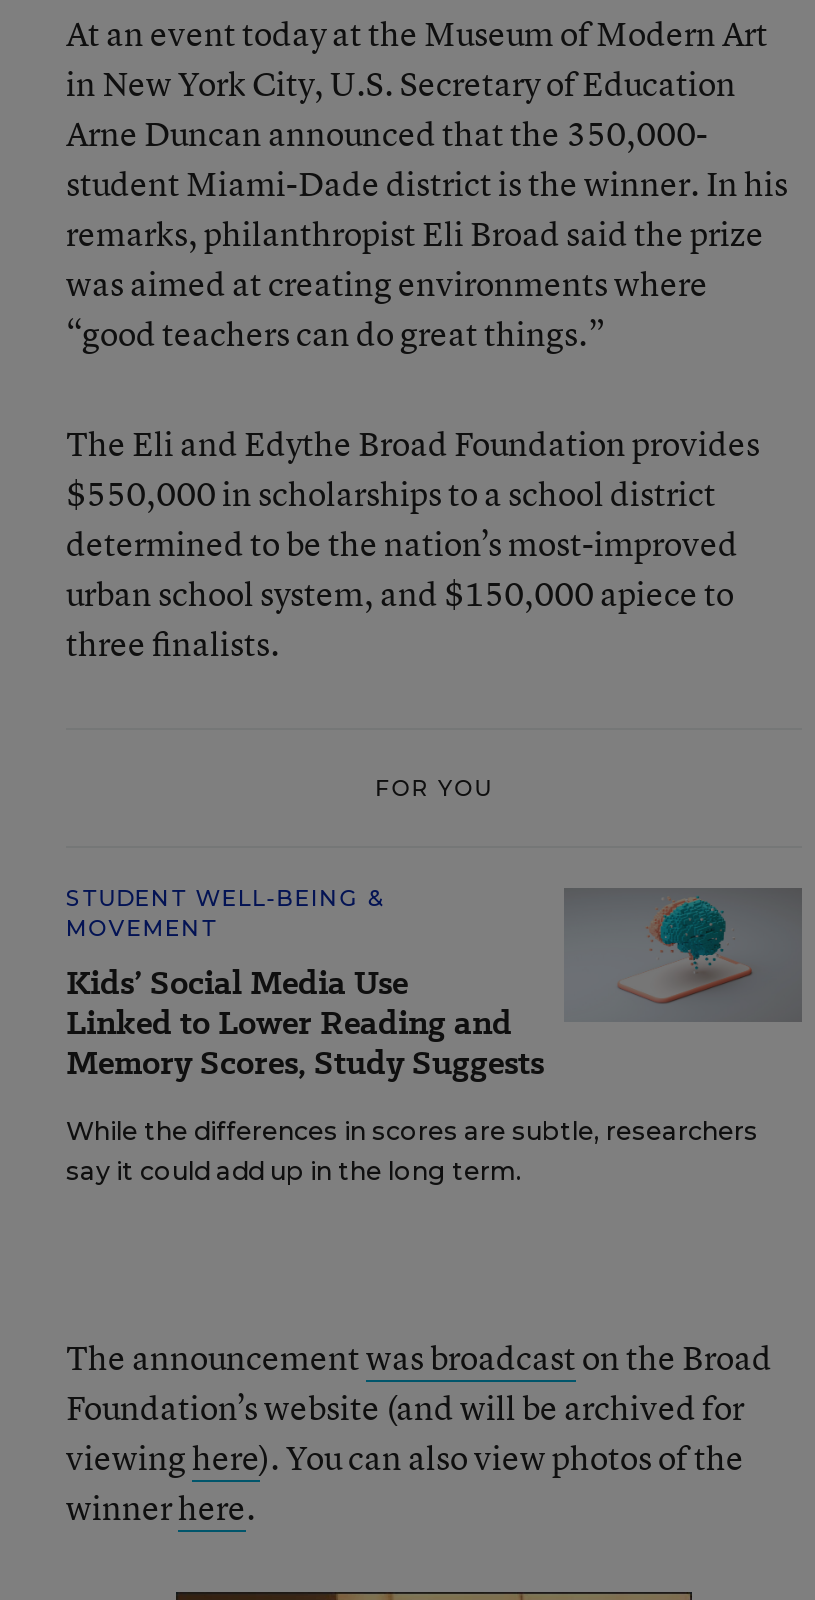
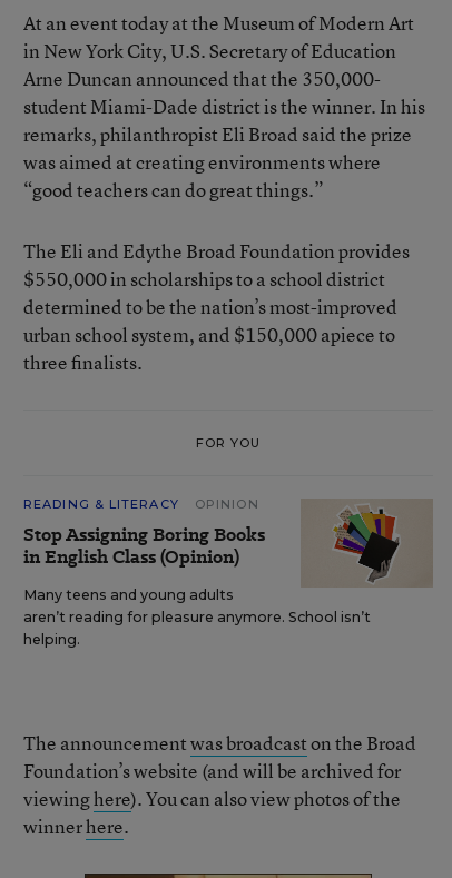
- [image]
- STUDENT WELL-BEING &
- MOVEMENT
- Kids’ Social Media Use
- Linked to Lower Reading and
- Memory Scores, Study Suggests
+ [image]
+ READING & LITERACY
+ OPINION
+ Stop Assigning Boring Books
+ in English Class (Opinion)

- While the differences in scores are subtle, researchers
- say it could add up in the long term.
+ Many teens and young adults
+ aren’t reading for pleasure anymore. School isn’t
+ helping.
